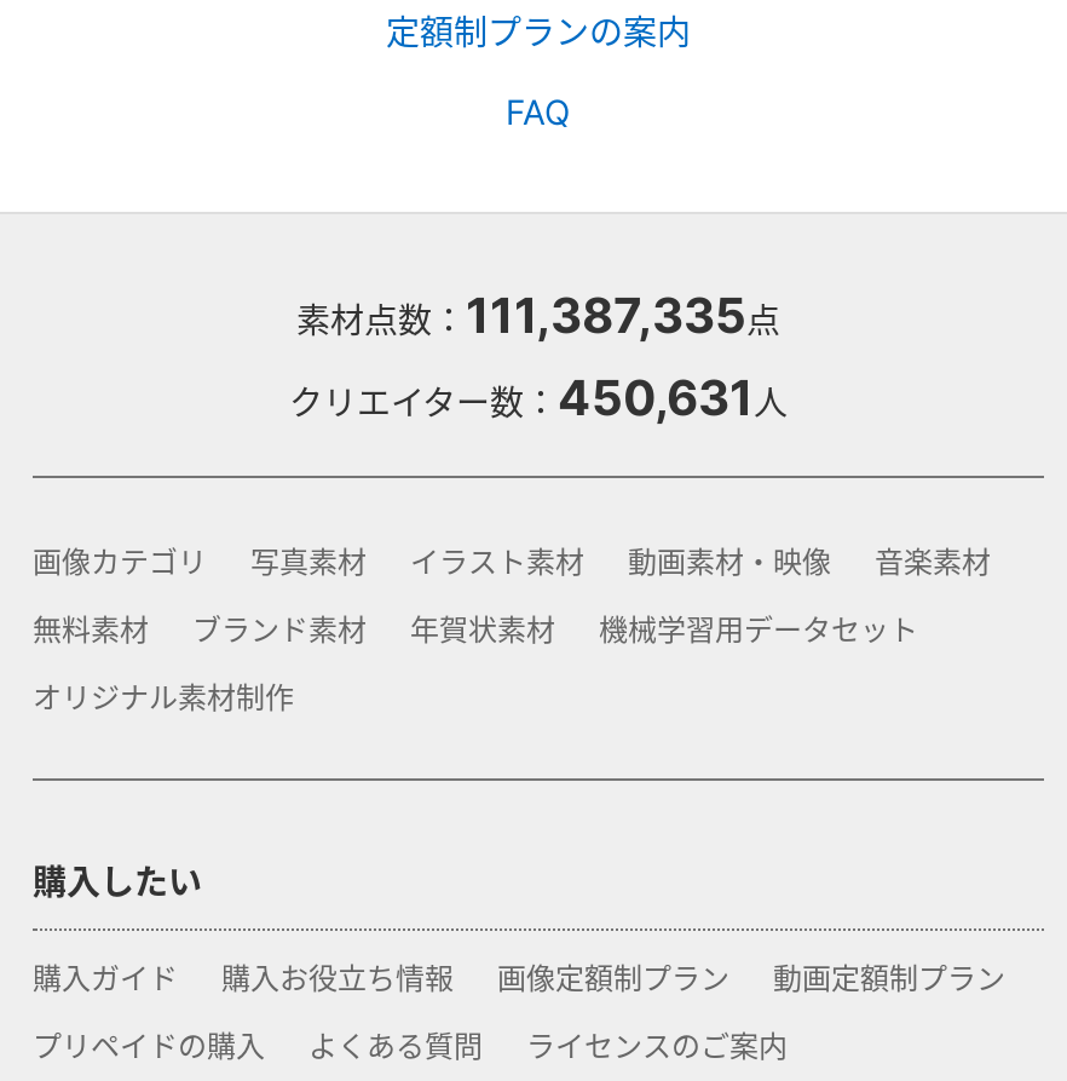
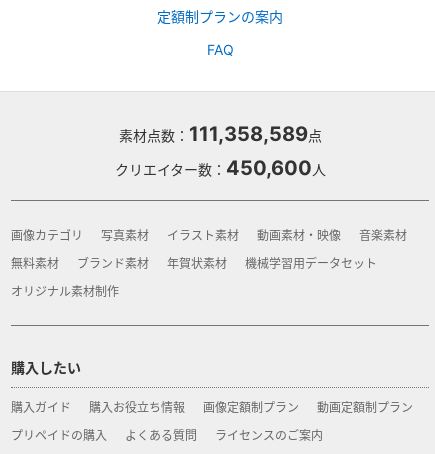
- 素材点数：111,387,335点
+ 素材点数：111,358,589点

- クリエイター数：450,631人
+ クリエイター数：450,600人
